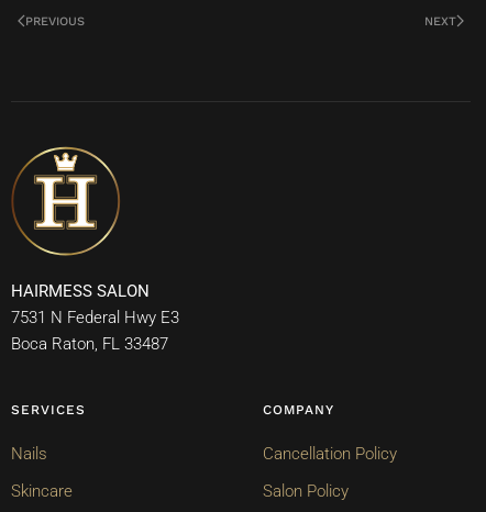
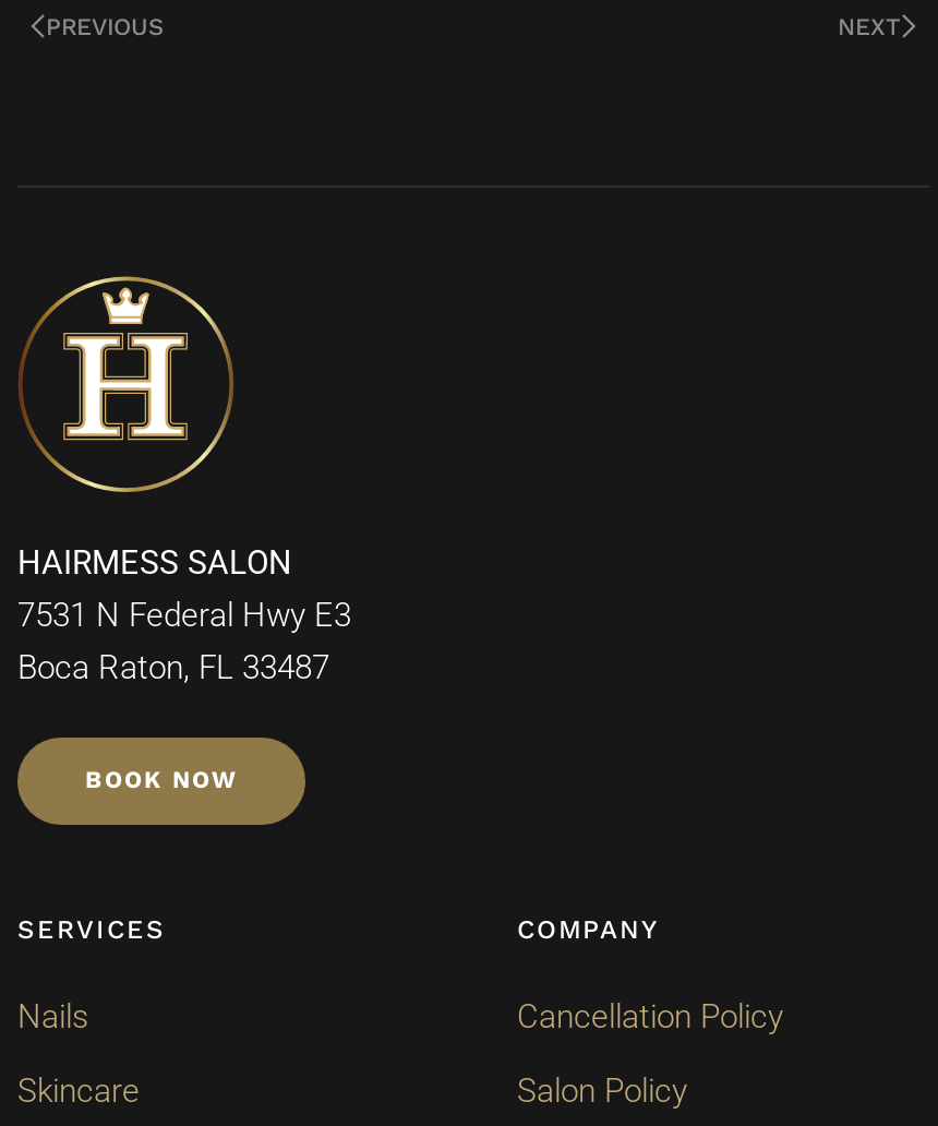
+ BOOK NOW
